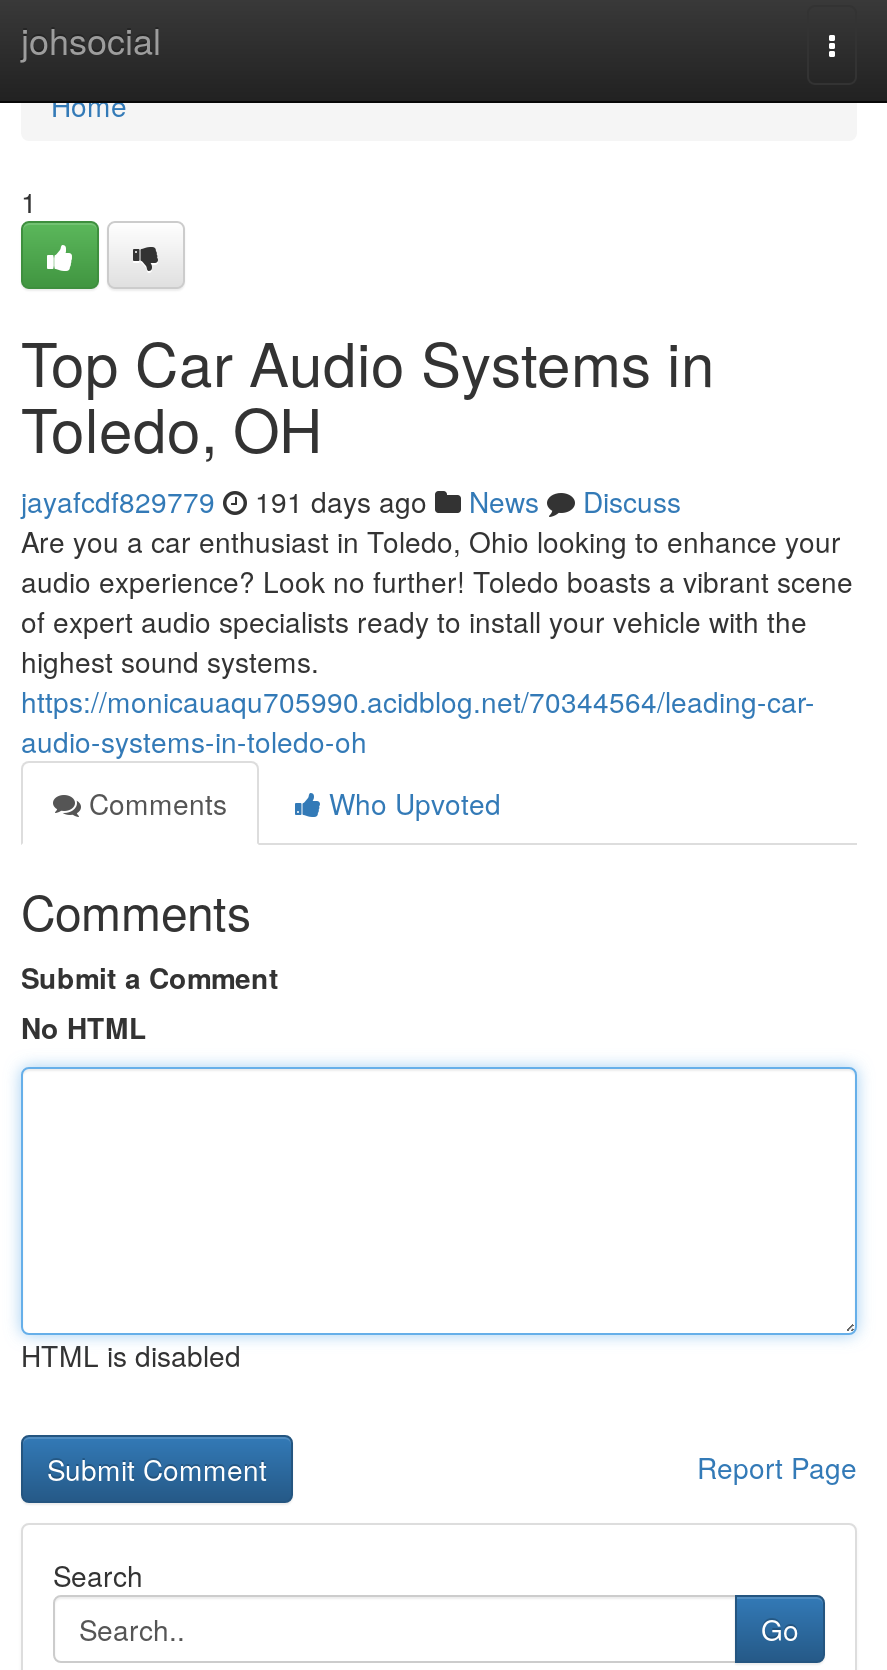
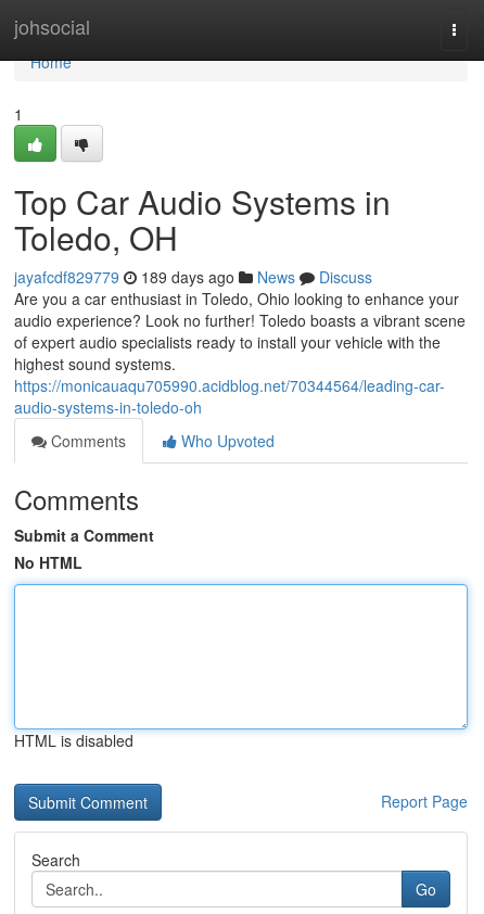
- jayafcdf829779 191 days ago News Discuss
+ jayafcdf829779 189 days ago News Discuss
